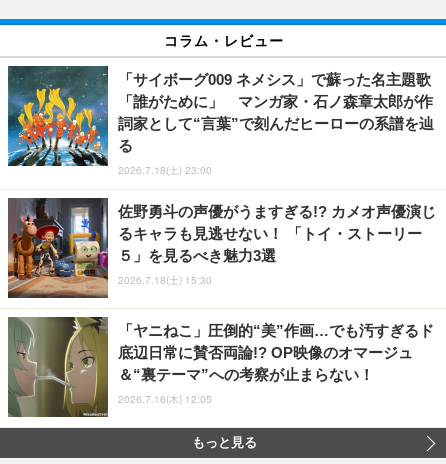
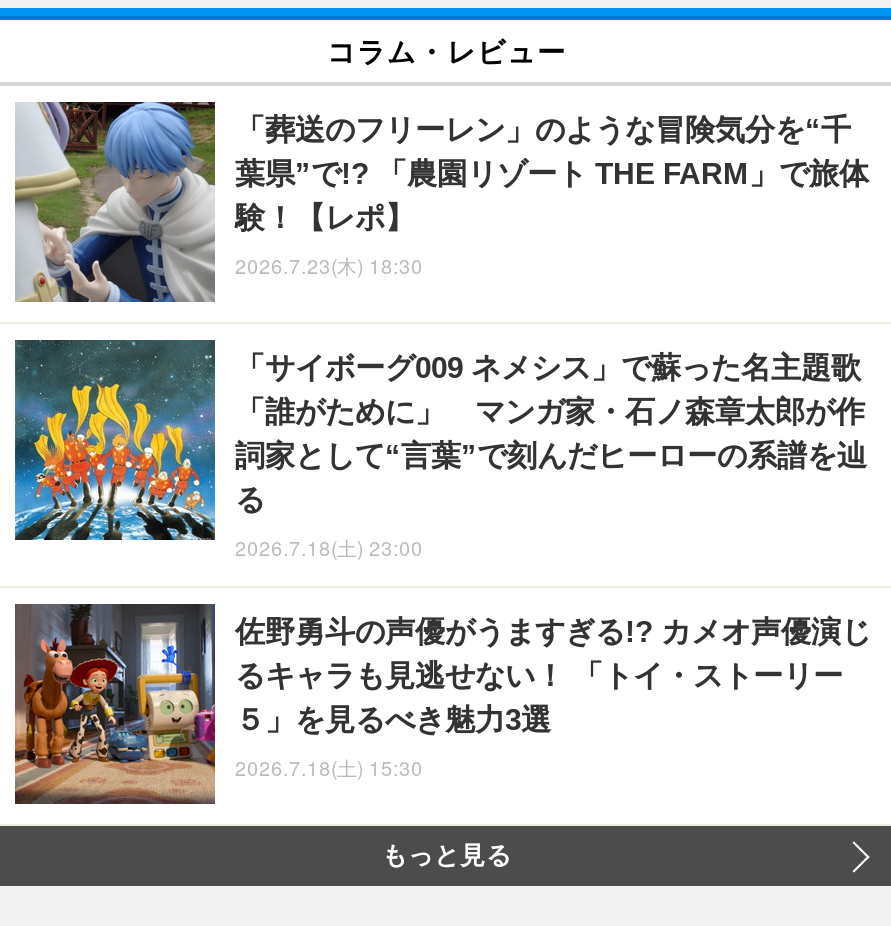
+ [image]
+ 「葬送のフリーレン」のような冒険気分を“千
+ 葉県”で!? 「農園リゾート THE FARM」で旅体
+ 験！【レポ】
+ 2026.7.23(木) 18:30

moved down: [image] | 「サイボーグ009 ネメシス」で蘇った名主題歌 | 「誰がために」 マンガ家・石ノ森章太郎が作 | ... | ５」を見るべき魅力3選 | 2026.7.18(土) 15:30

- [image]
- 「ヤニねこ」圧倒的“美”作画…でも汚すぎるド
- 底辺日常に賛否両論!? OP映像のオマージュ
- ＆“裏テーマ”への考察が止まらない！
- 2026.7.16(木) 12:05
